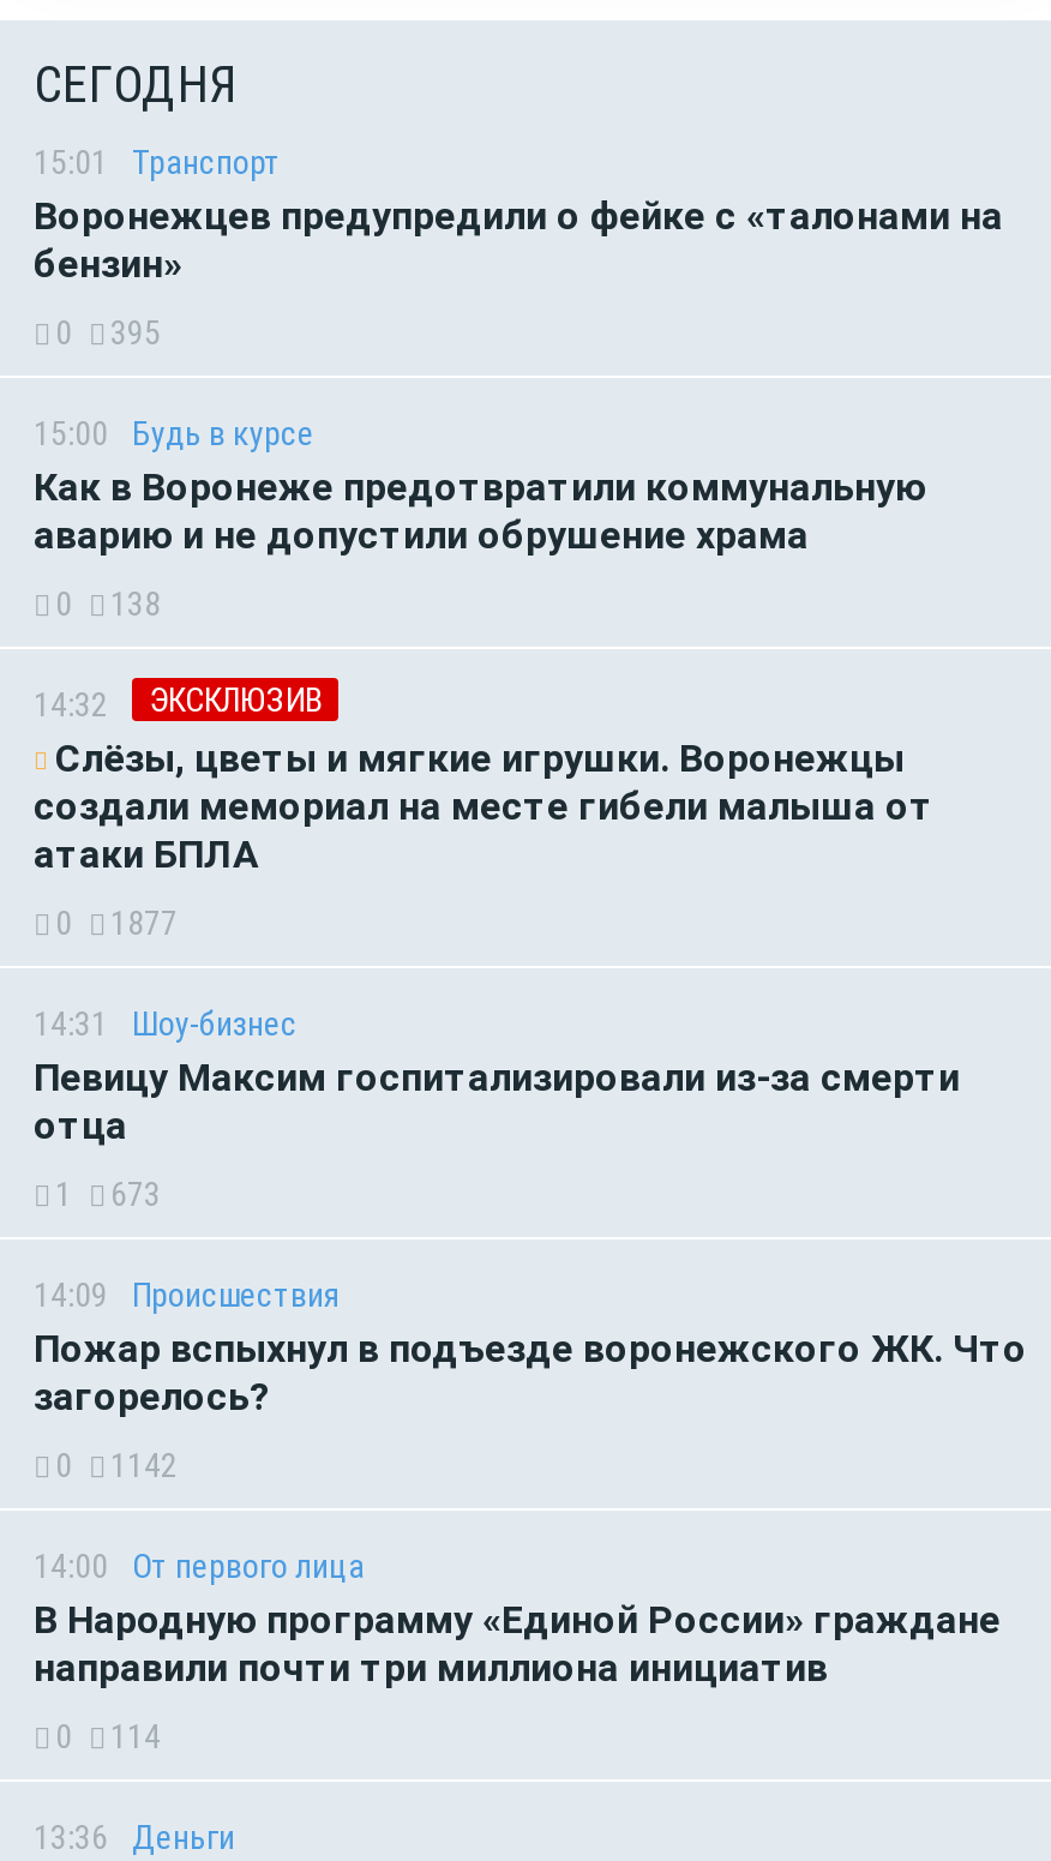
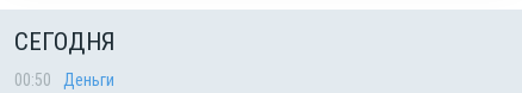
- 15:01
- Транспорт
- Воронежцев предупредили о фейке с «талонами на
- бензин»
- 0
- 395
- 15:00
- Будь в курсе
- Как в Воронеже предотвратили коммунальную
- аварию и не допустили обрушение храма
- 0
- 138
- 14:32
- ЭКСКЛЮЗИВ
- Слёзы, цветы и мягкие игрушки. Воронежцы
- создали мемориал на месте гибели малыша от
- атаки БПЛА
- 0
- 1877
- 14:31
- Шоу-бизнес
- Певицу Максим госпитализировали из-за смерти
- отца
- 1
- 673
- 14:09
- Происшествия
- Пожар вспыхнул в подъезде воронежского ЖК. Что
- загорелось?
- 0
- 1142
- 14:00
- От первого лица
- В Народную программу «Единой России» граждане
- направили почти три миллиона инициатив
- 0
- 114
- 13:36
+ 00:50
